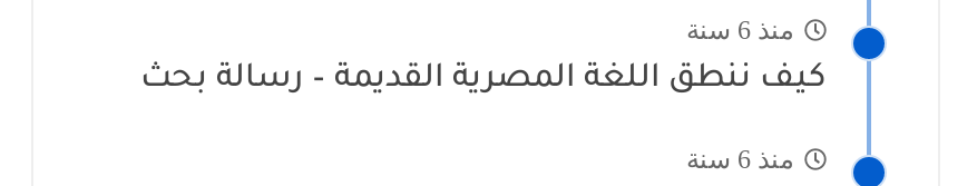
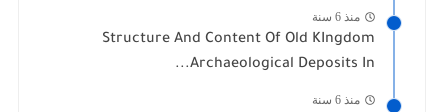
- كيف ننطق اللغة المصرية القديمة – رسالة بحث
+ Structure And Content Of Old KIngdom
+ Archaeological Deposits In...
